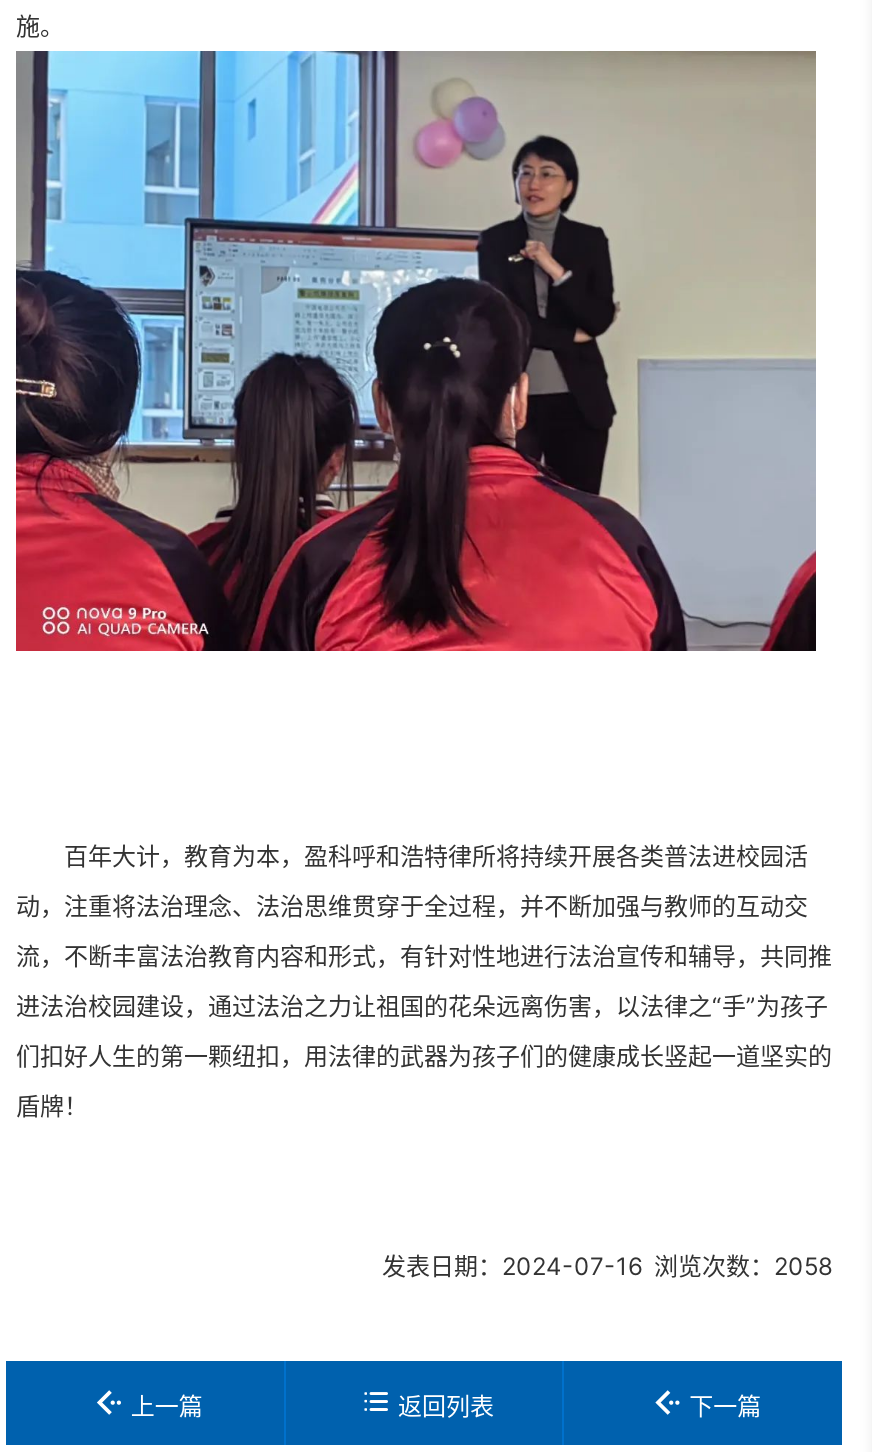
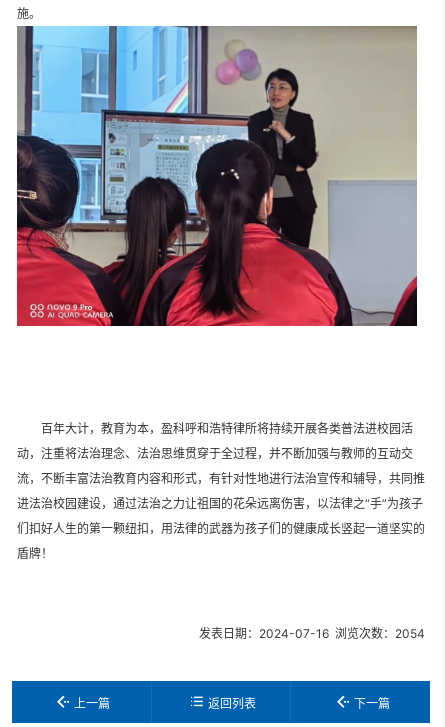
- 发表日期：2024-07-16 浏览次数：2058
+ 发表日期：2024-07-16 浏览次数：2054
